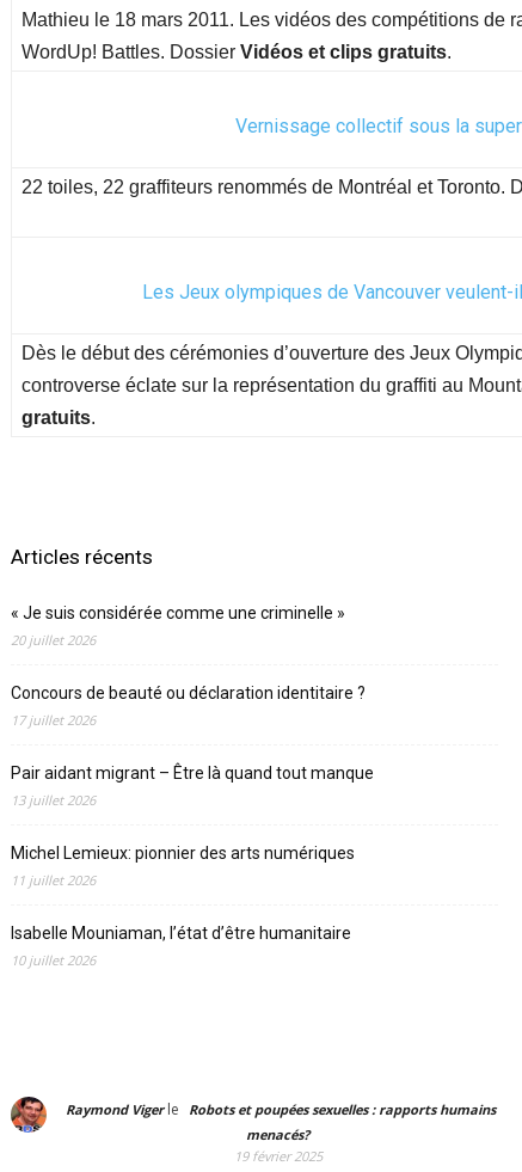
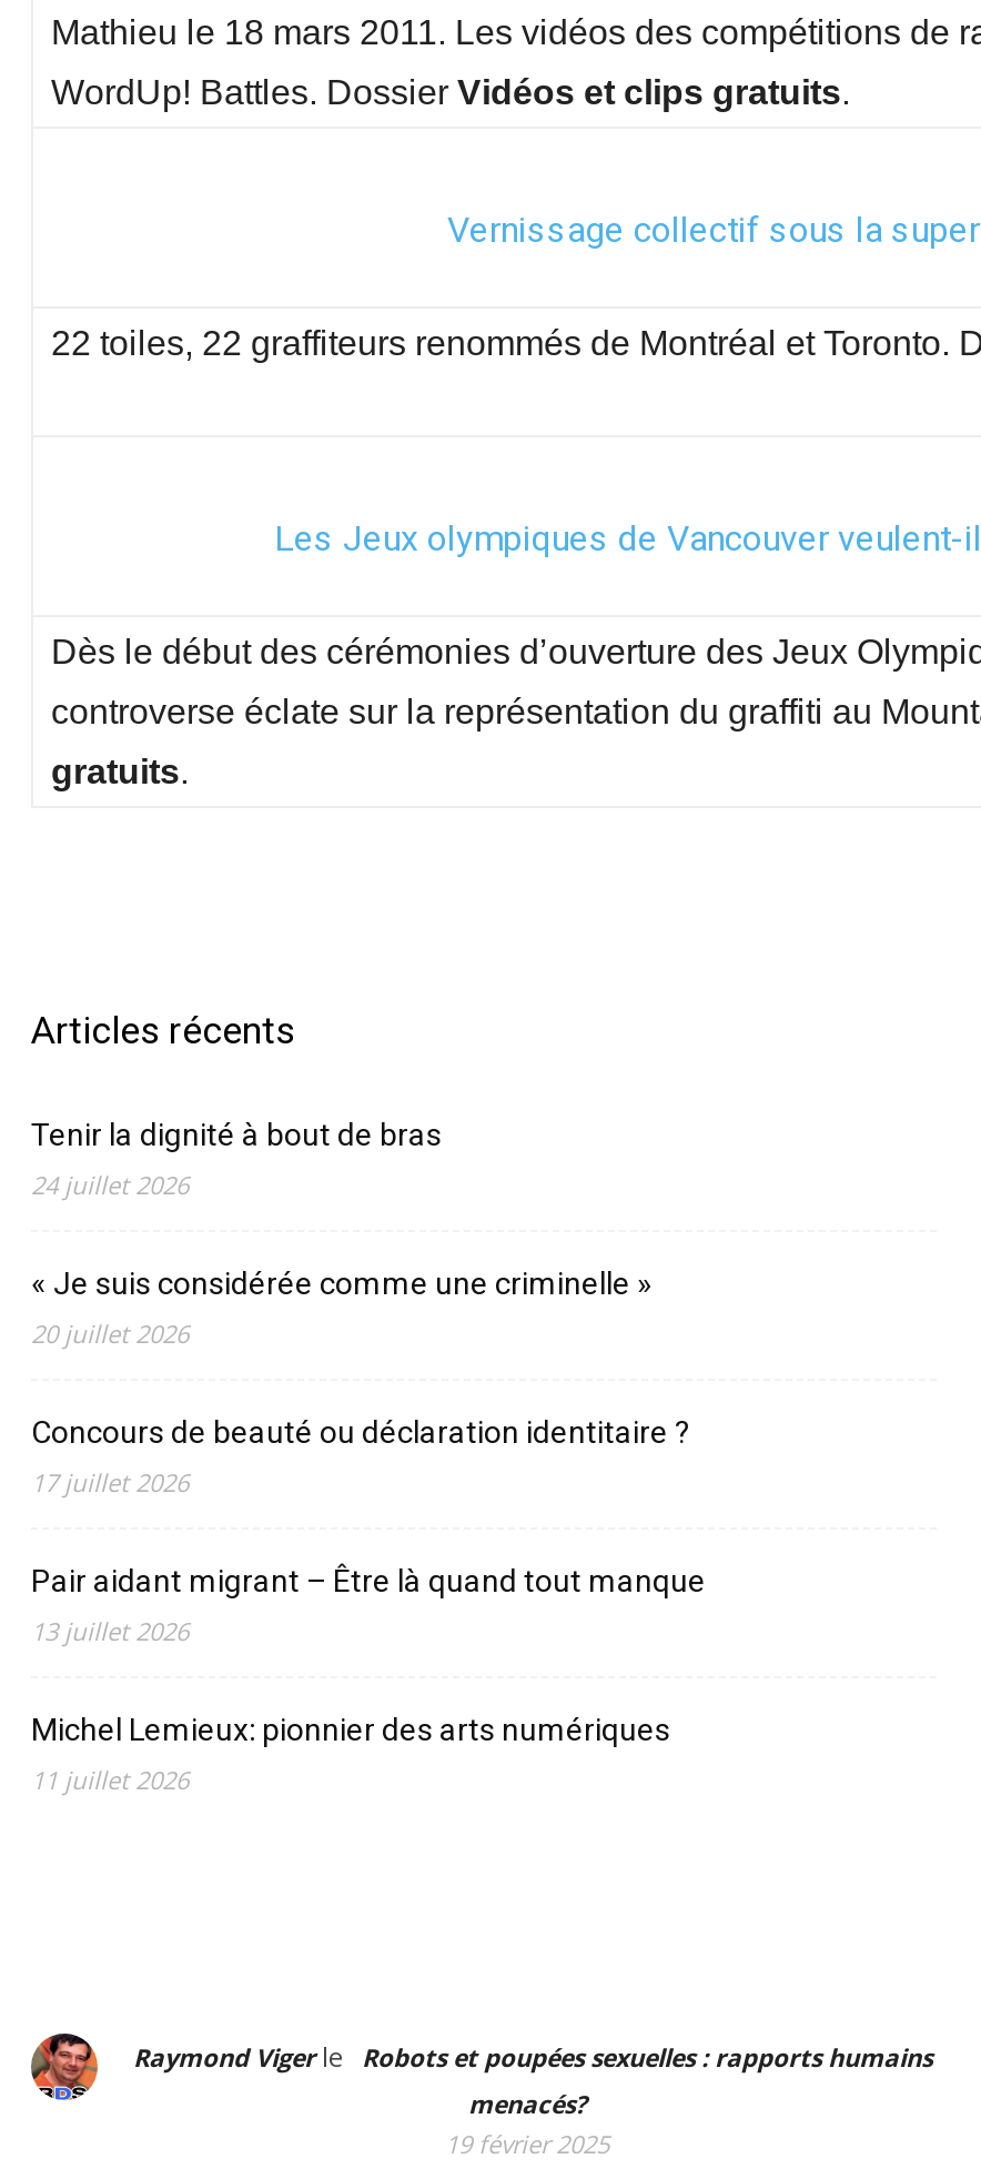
+ Tenir la dignité à bout de bras
+ 24 juillet 2026

moved down: « Je suis considérée comme une criminelle » | 20 juillet 2026 | Concours de beauté ou déclaration identitaire ? | 17 juillet 2026 | Pair aidant migrant – Être là quand tout manque | 13 juillet 2026 | Michel Lemieux: pionnier des arts numériques | 11 juillet 2026

- Isabelle Mouniaman, l’état d’être humanitaire
- 10 juillet 2026
